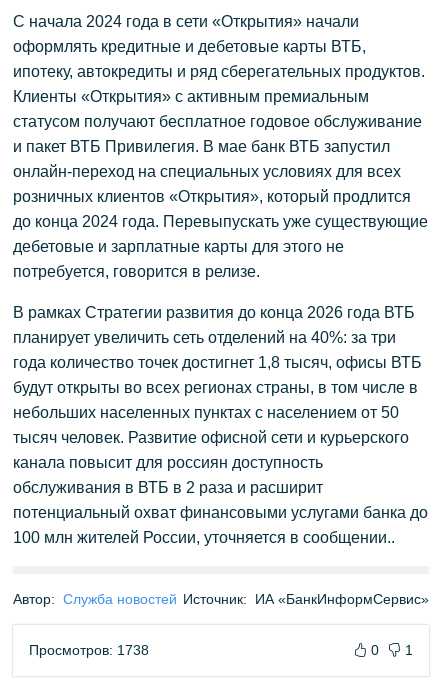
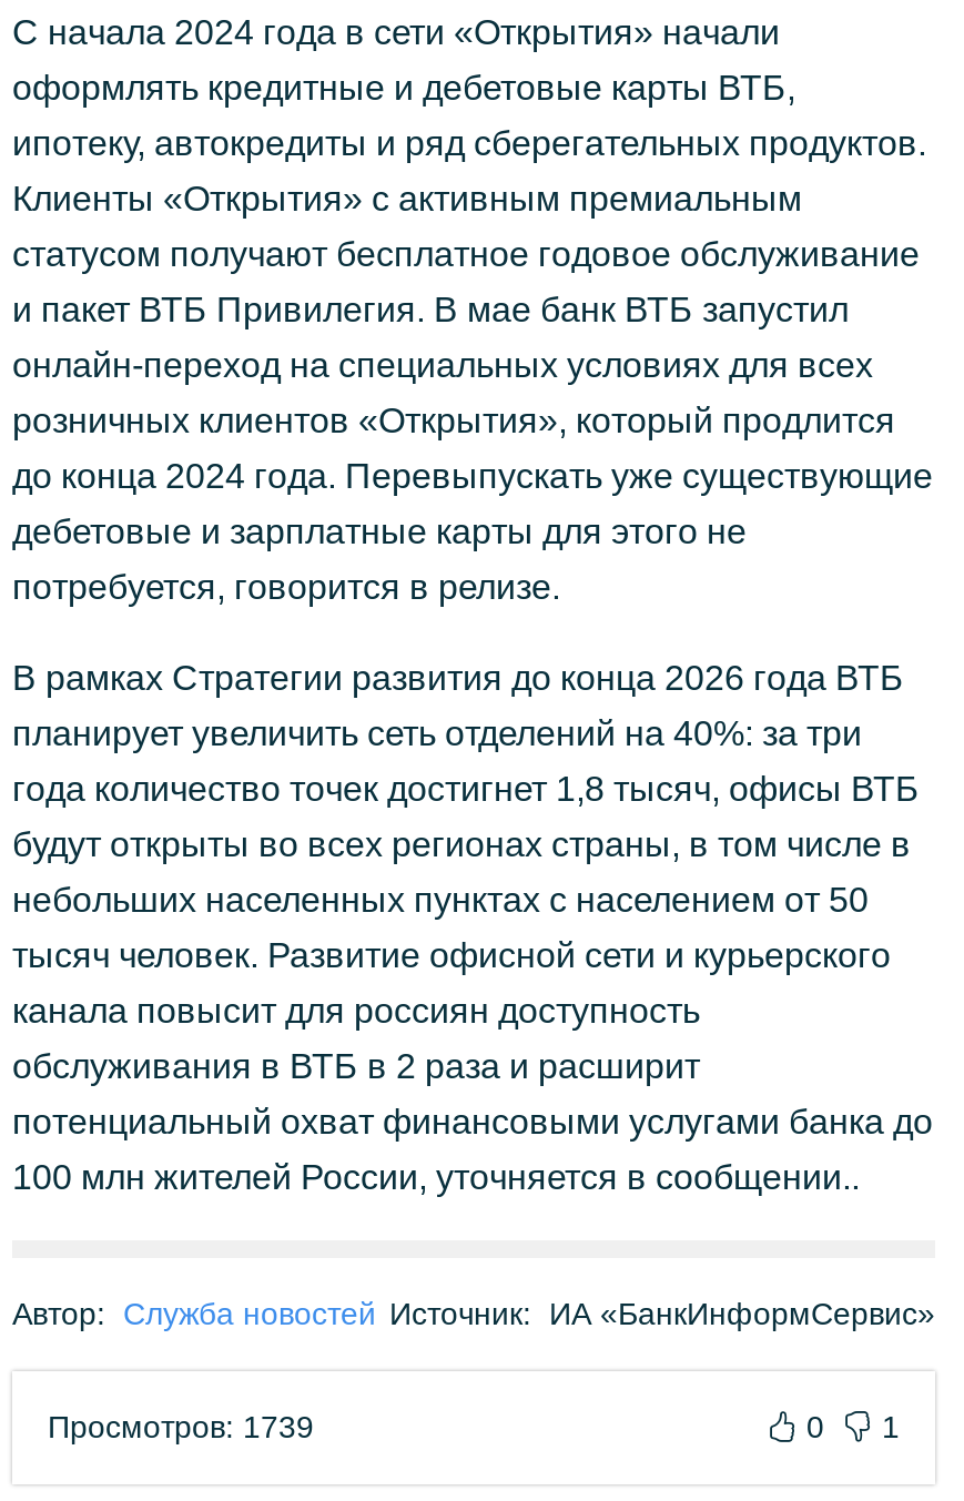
- Просмотров: 1738
+ Просмотров: 1739
